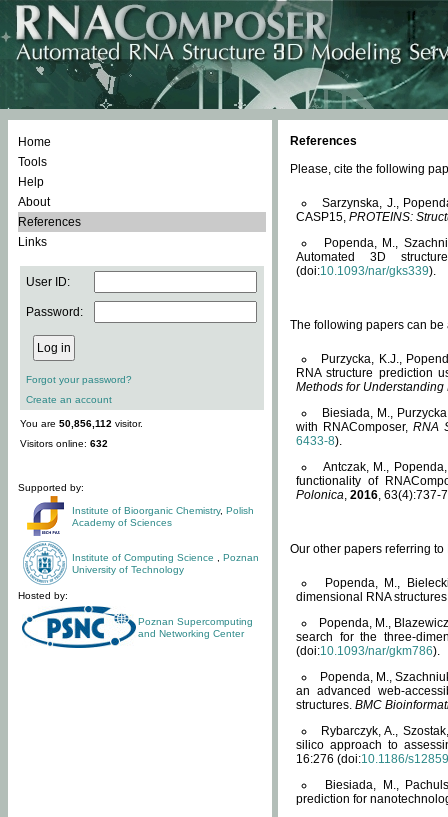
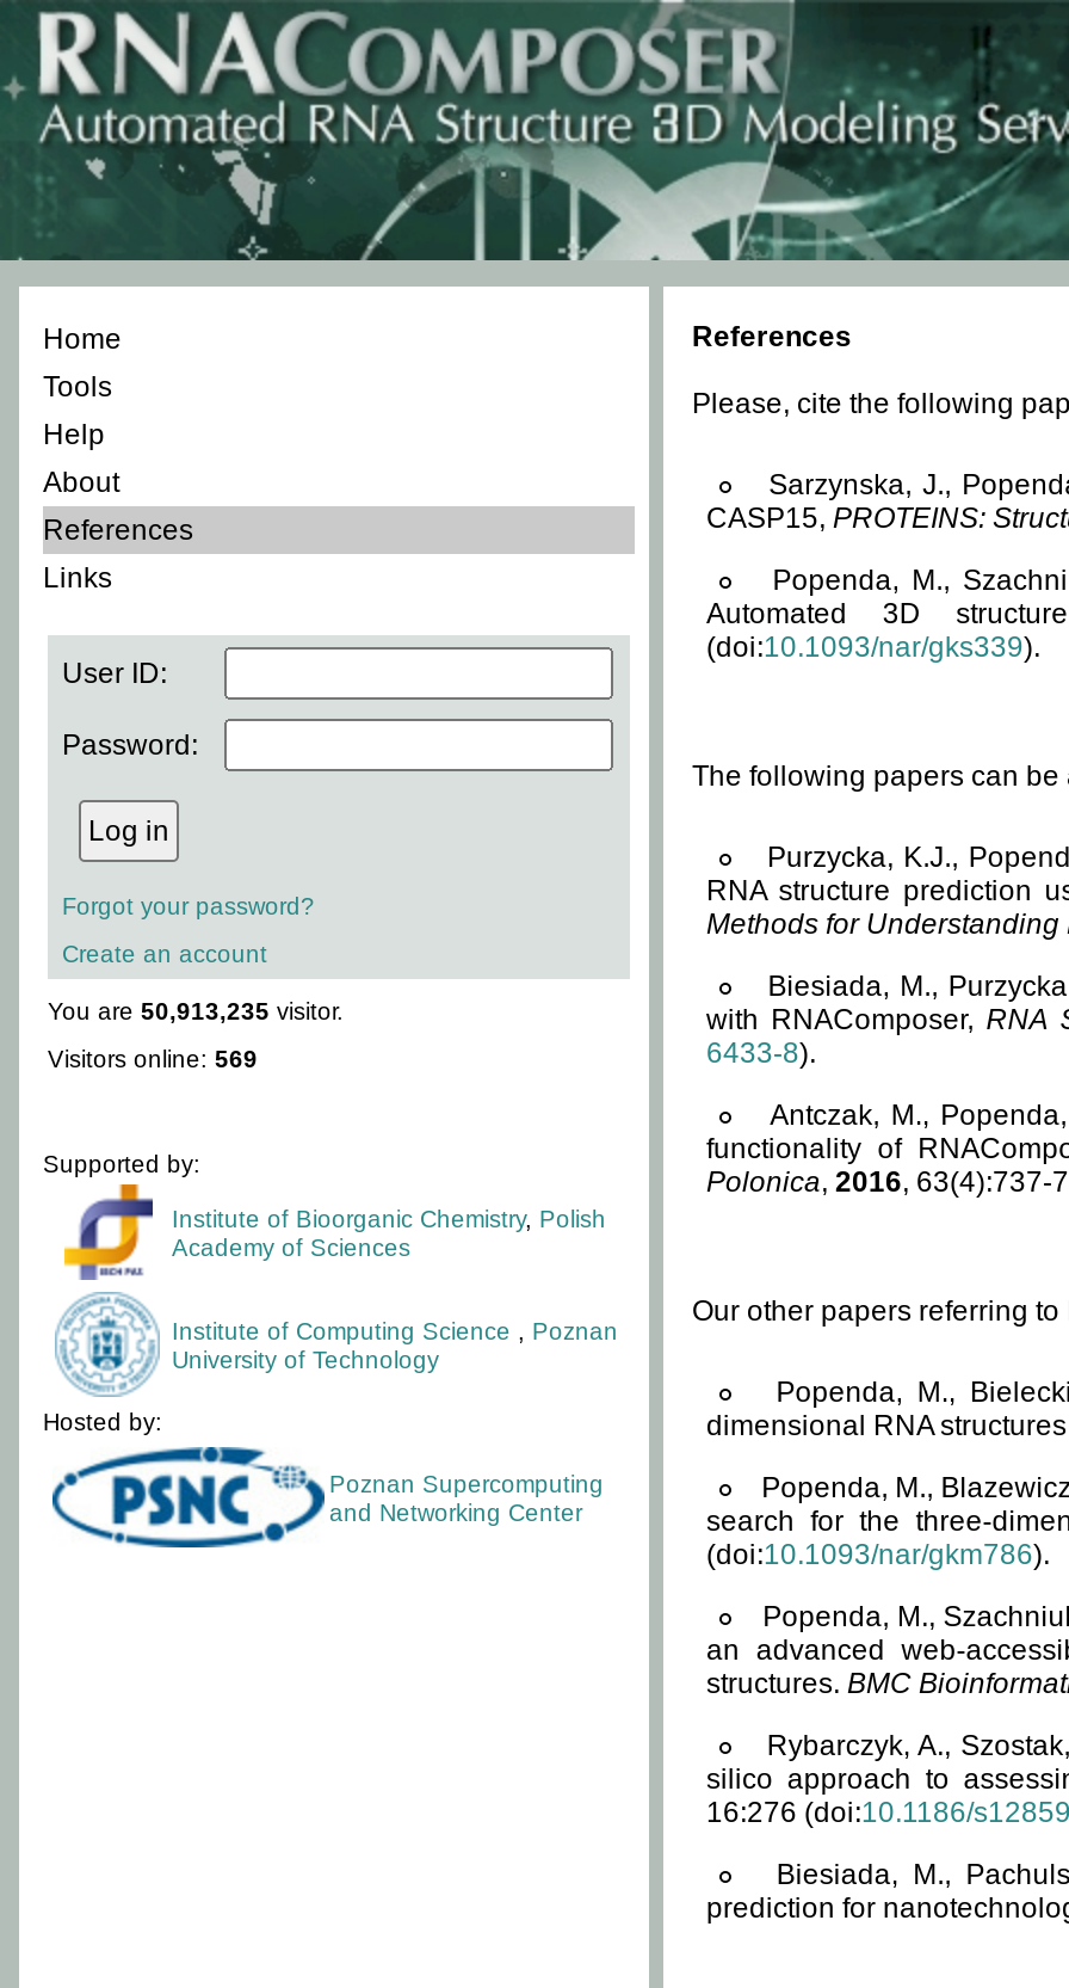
- You are 50,856,112 visitor.
+ You are 50,913,235 visitor.

- Visitors online: 632
+ Visitors online: 569
